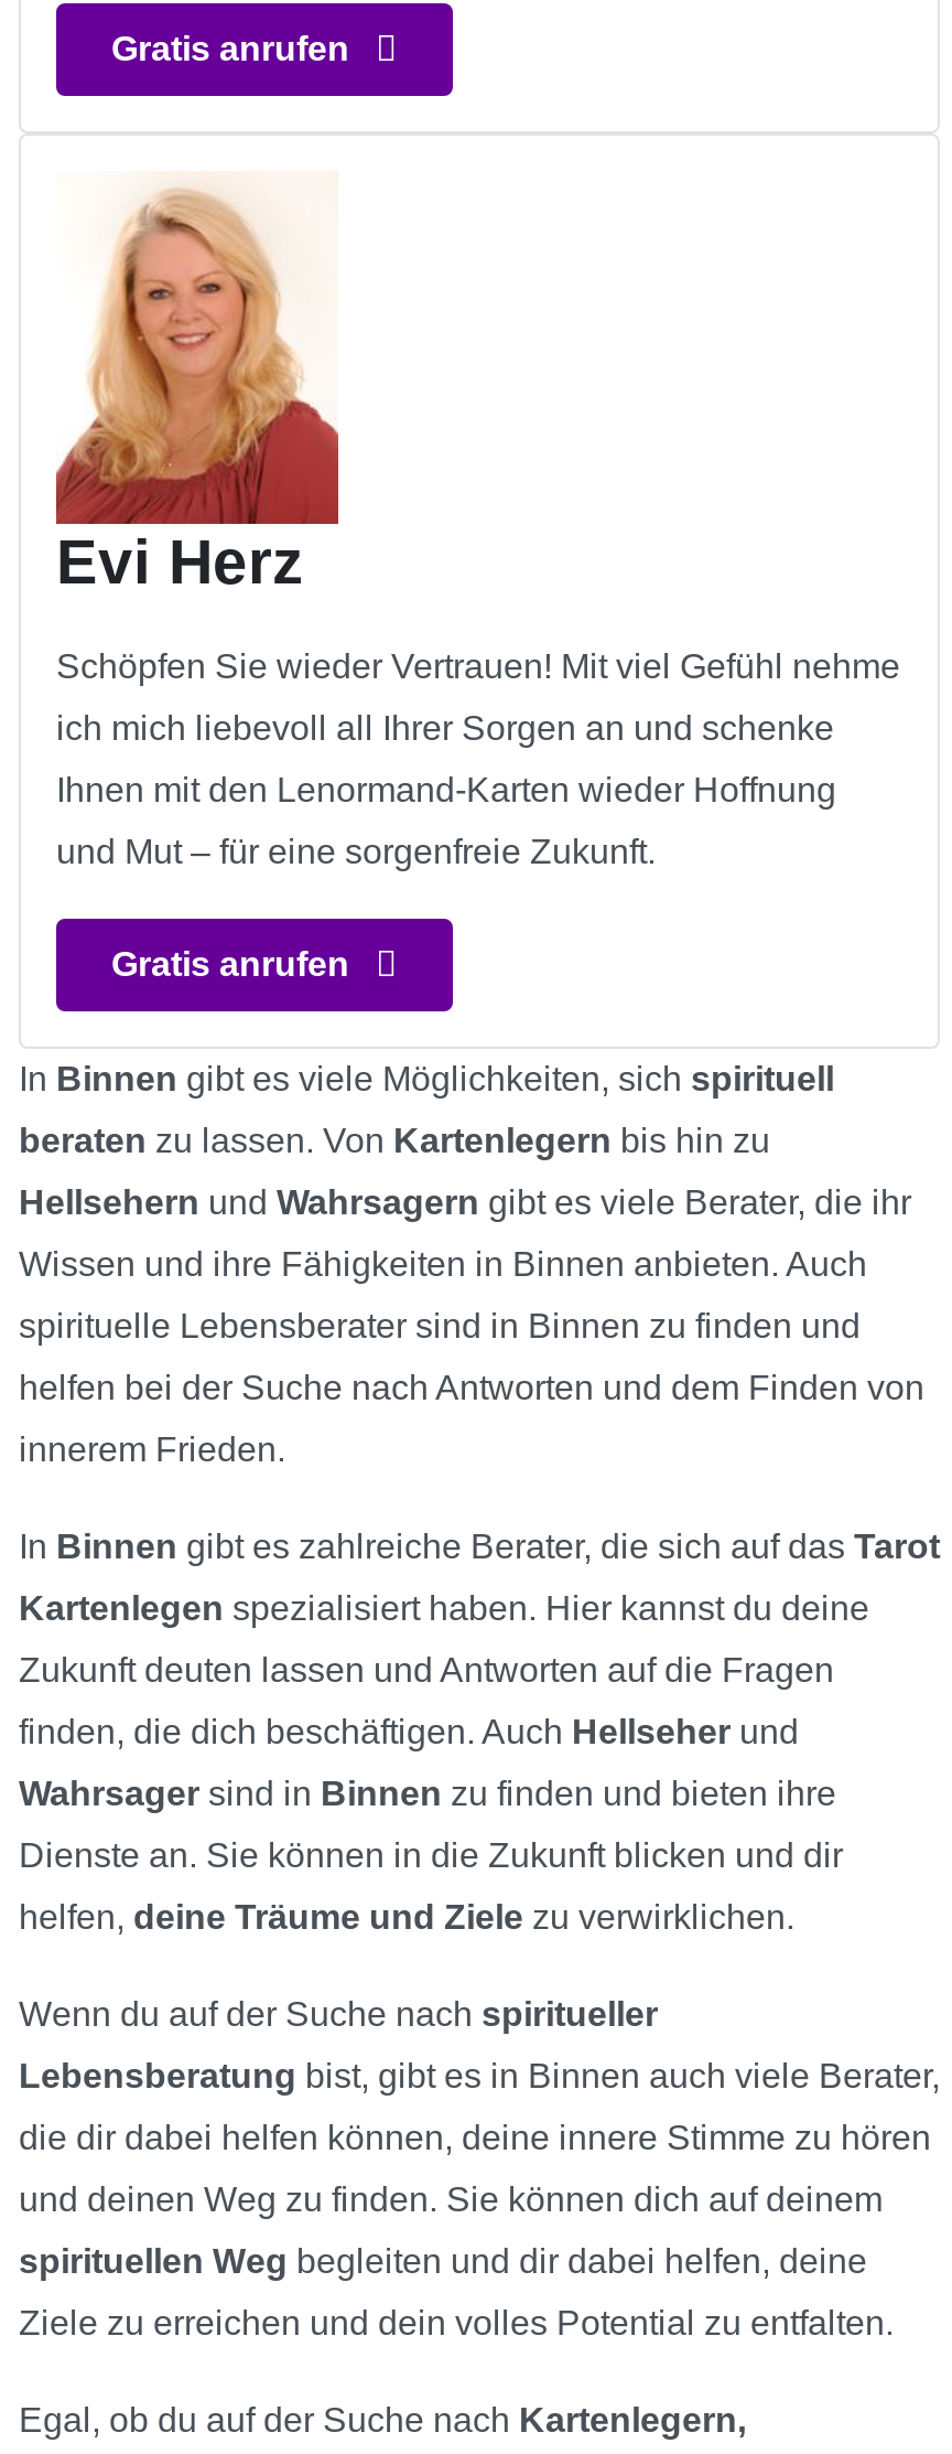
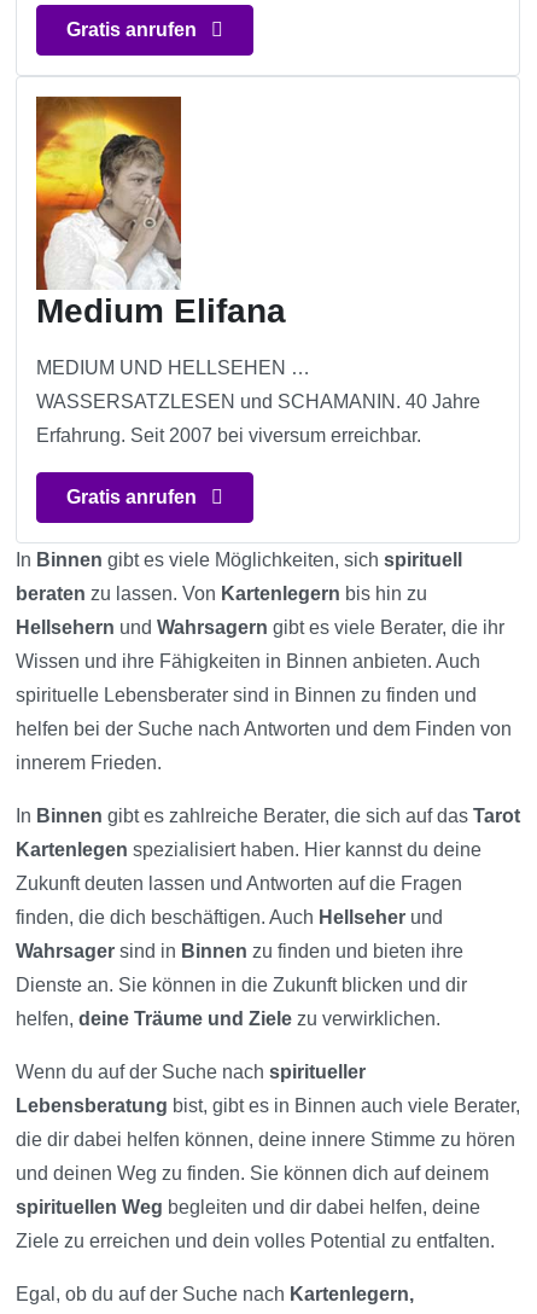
- [image]
- Evi Herz
- Schöpfen Sie wieder Vertrauen! Mit viel Gefühl nehme
- ich mich liebevoll all Ihrer Sorgen an und schenke
- Ihnen mit den Lenormand-Karten wieder Hoffnung
- und Mut – für eine sorgenfreie Zukunft.
+ [image]
+ Medium Elifana
+ MEDIUM UND HELLSEHEN …
+ WASSERSATZLESEN und SCHAMANIN. 40 Jahre
+ Erfahrung. Seit 2007 bei viversum erreichbar.
